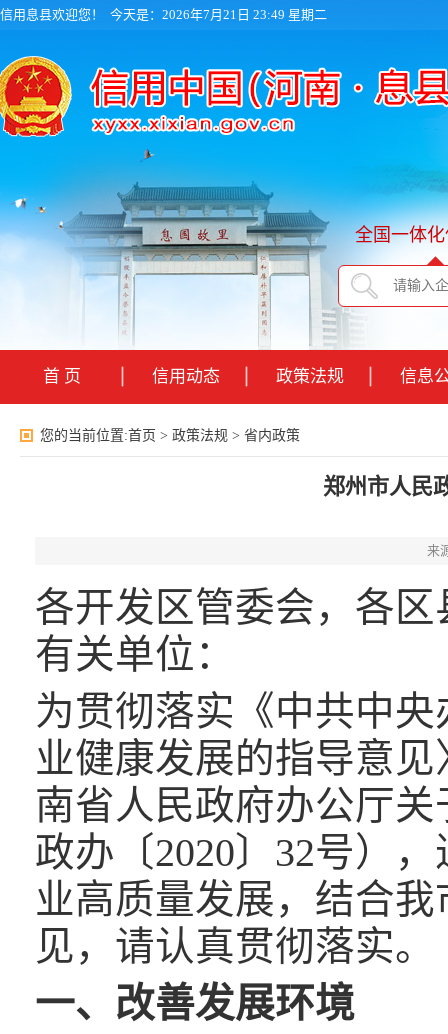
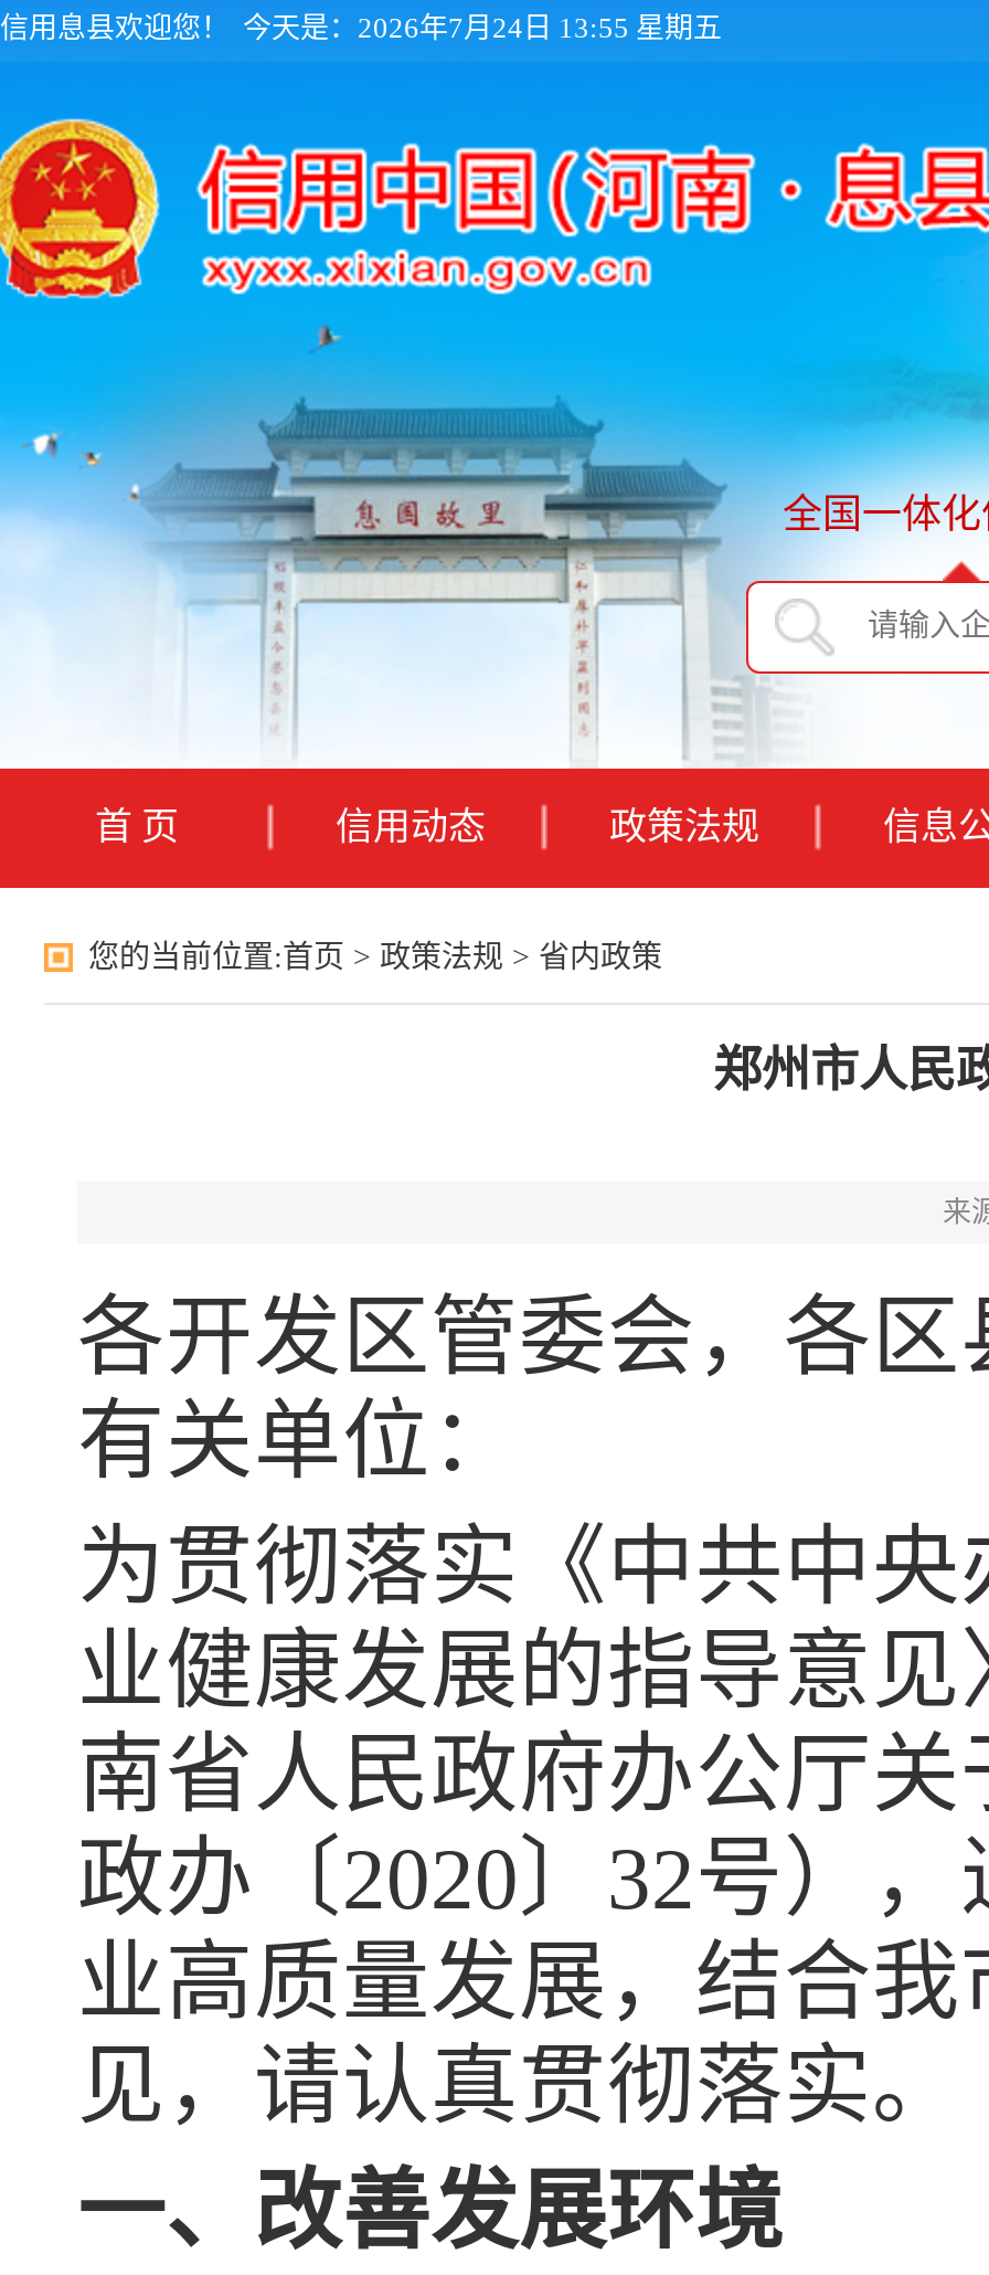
- 信用息县欢迎您！今天是：2026年7月21日 23:49 星期二
+ 信用息县欢迎您！今天是：2026年7月24日 13:55 星期五
